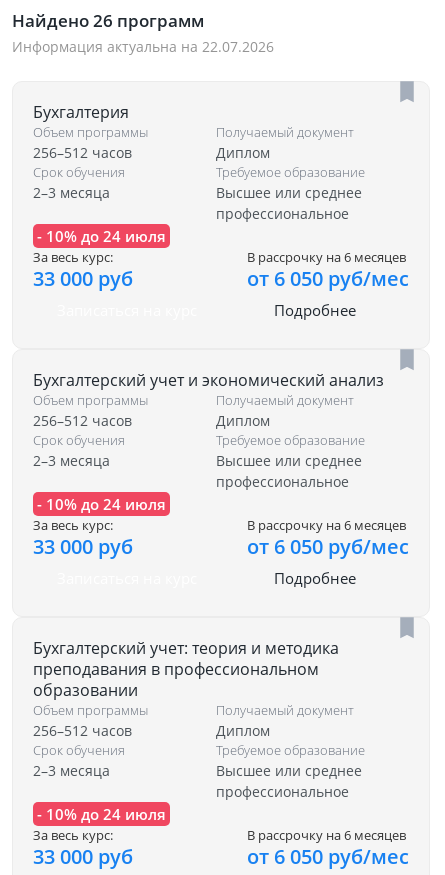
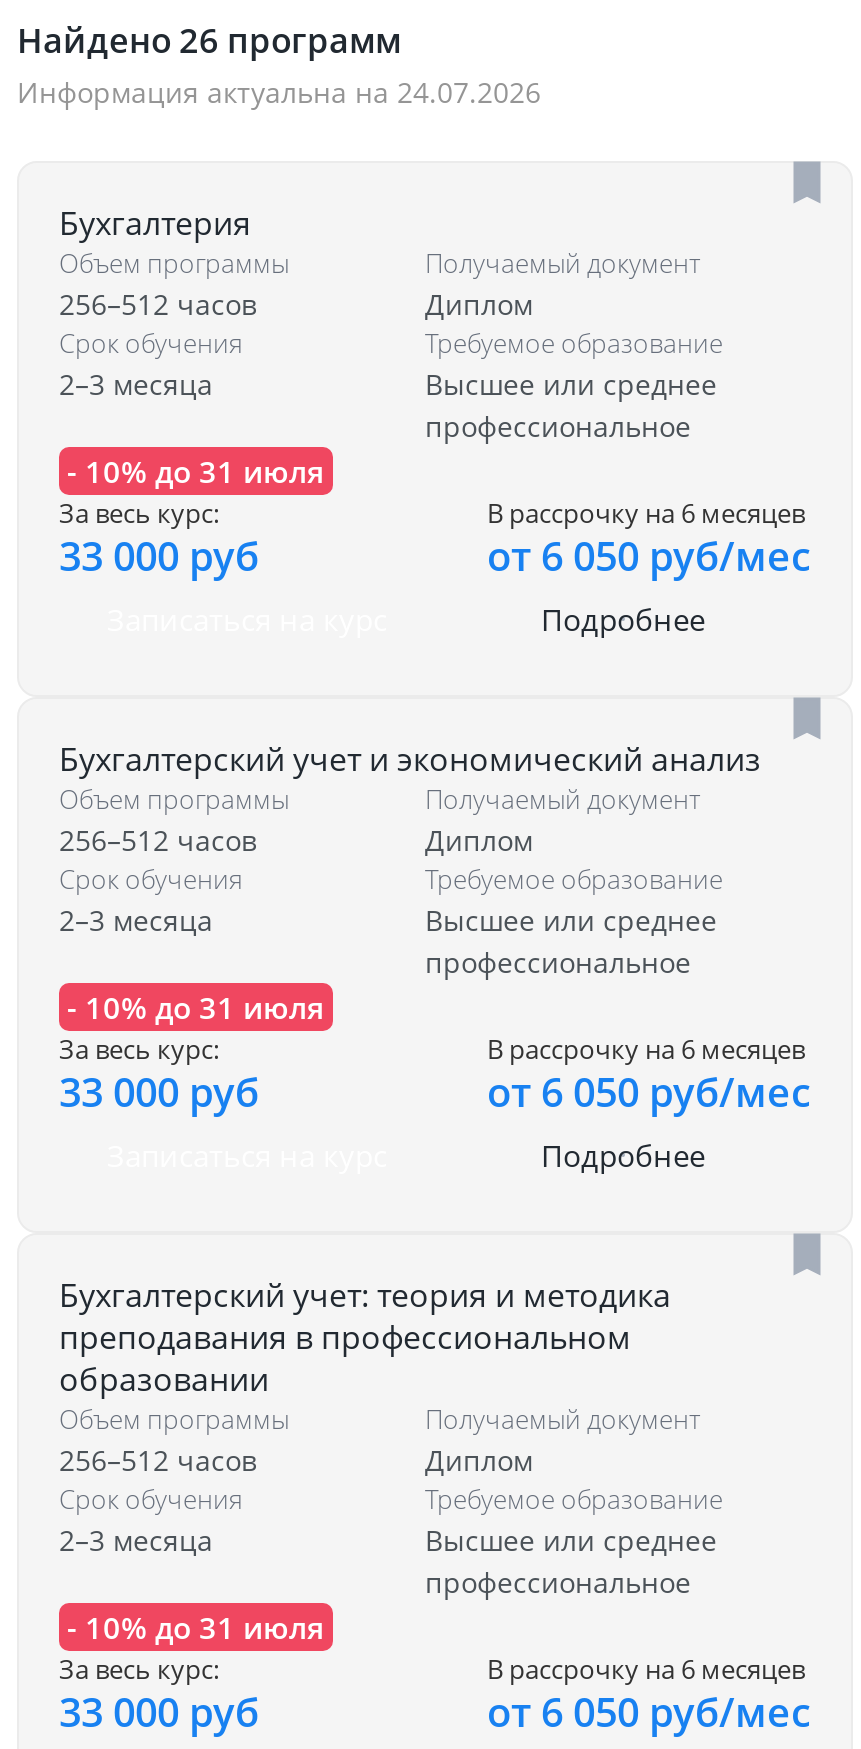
- Информация актуальна на 22.07.2026
+ Информация актуальна на 24.07.2026

- - 10% до 24 июля
+ - 10% до 31 июля

- - 10% до 24 июля
+ - 10% до 31 июля

- - 10% до 24 июля
+ - 10% до 31 июля
